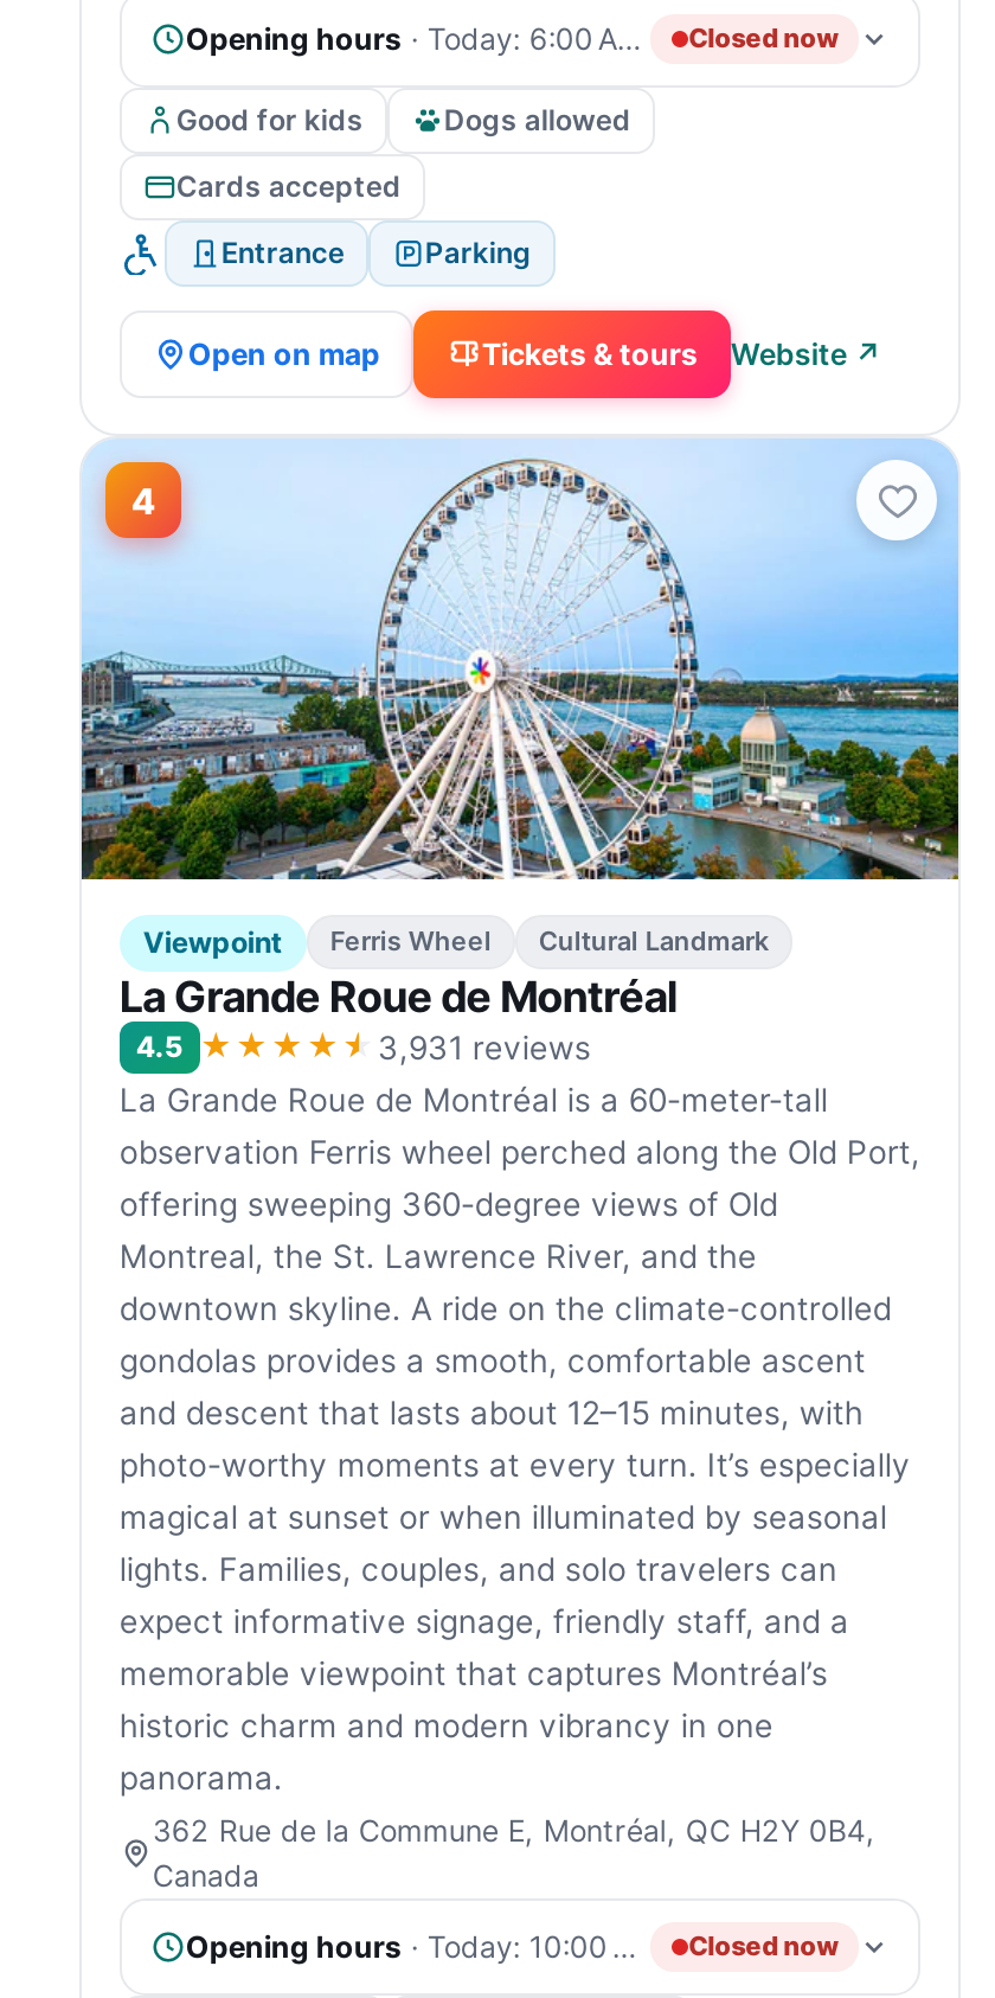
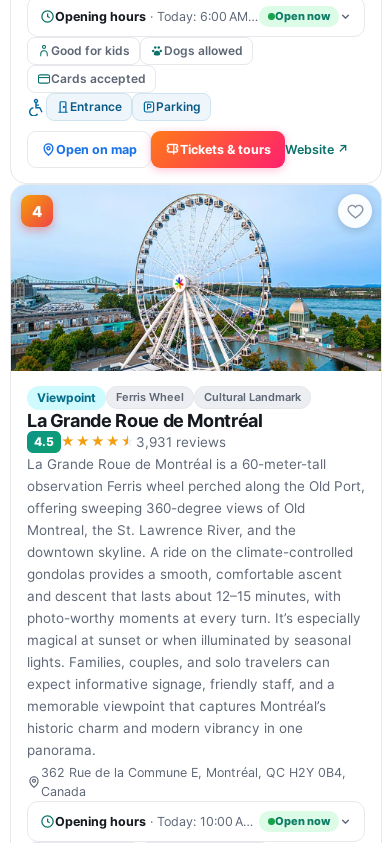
- Closed now
+ Open now

- Closed now
+ Open now
